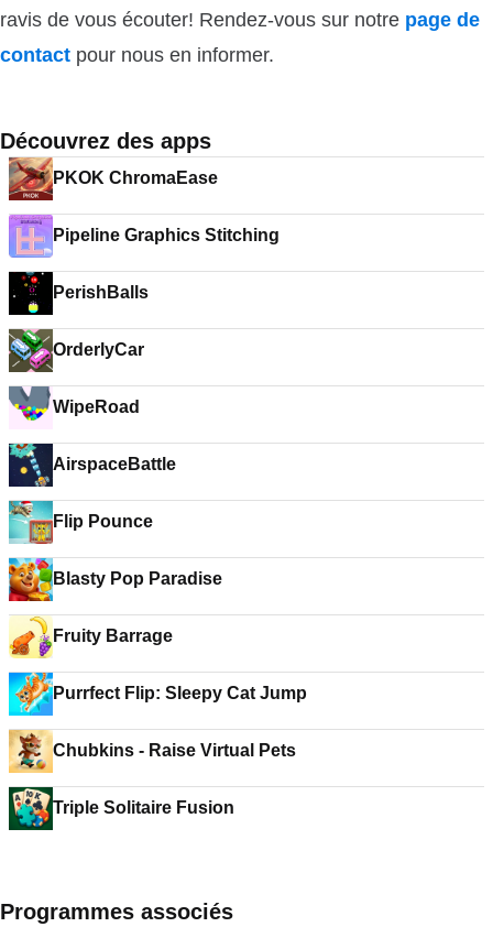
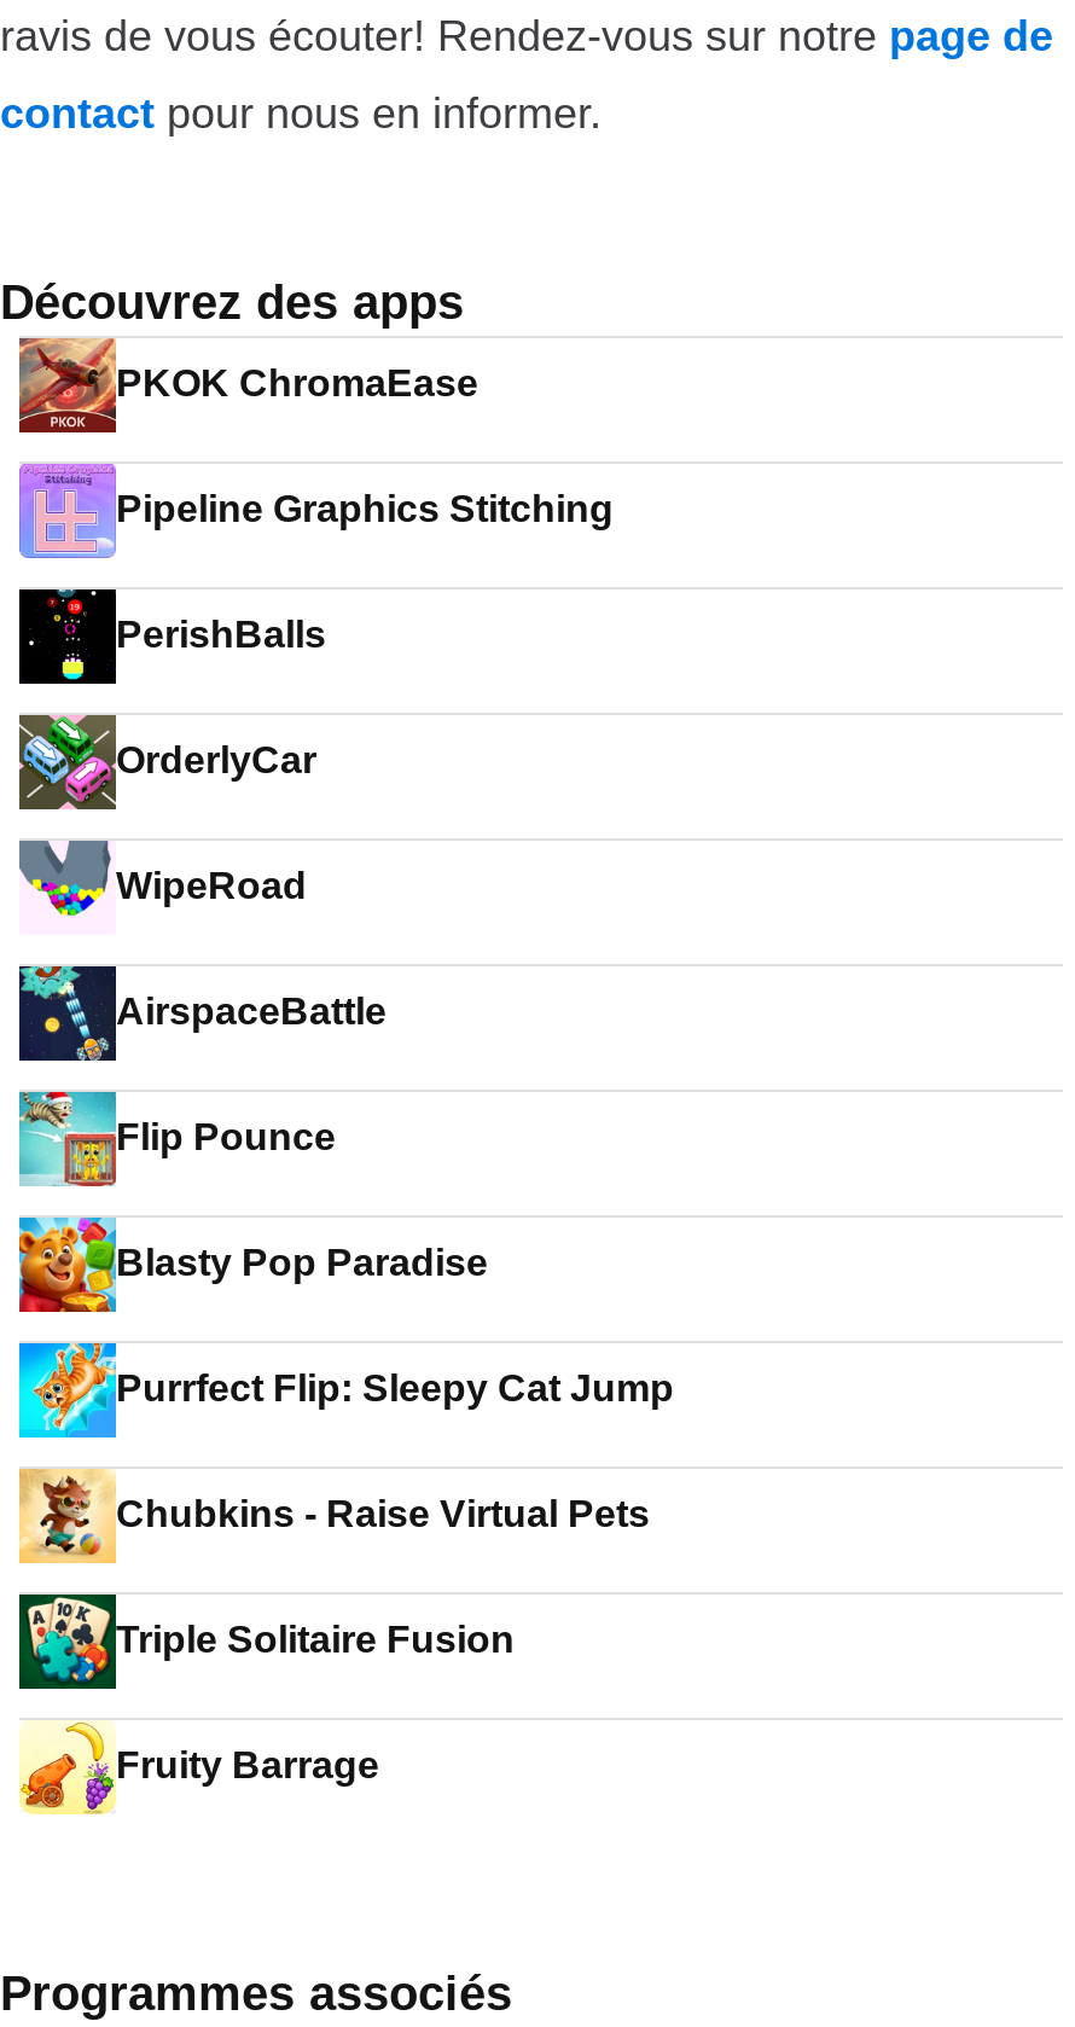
moved down: [image] | Fruity Barrage

moved up: [image] | Purrfect Flip: Sleepy Cat Jump | Chubkins - Raise Virtual Pets | Triple Solitaire Fusion
